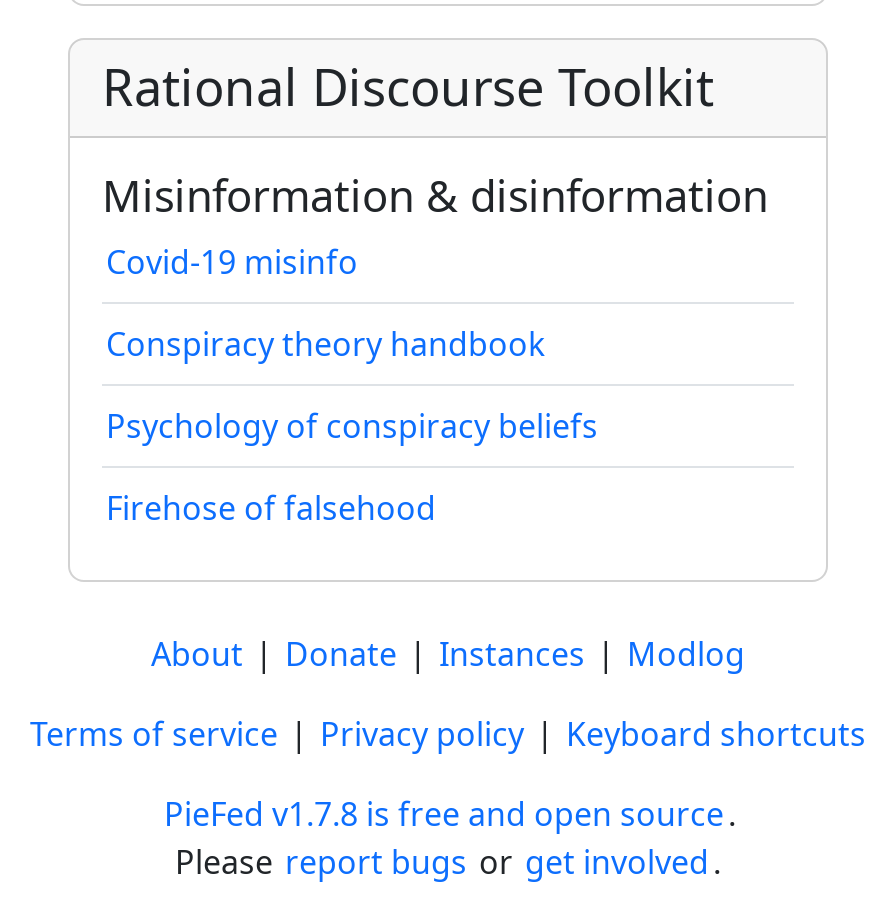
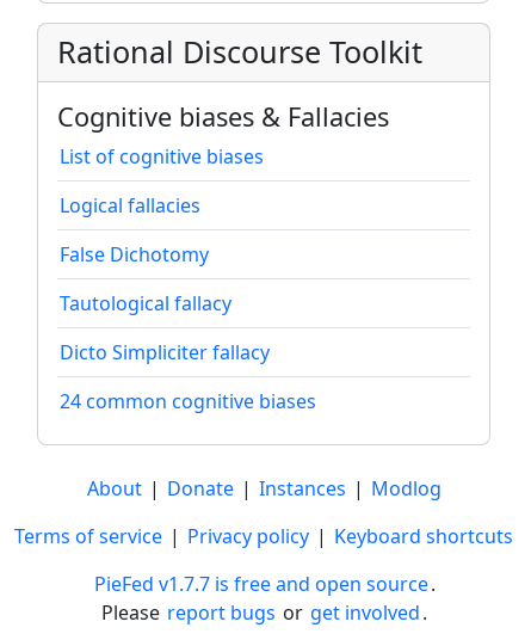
- Misinformation & disinformation
- Covid-19 misinfo
- Conspiracy theory handbook
- Psychology of conspiracy beliefs
- Firehose of falsehood
+ Cognitive biases & Fallacies
+ List of cognitive biases
+ Logical fallacies
+ False Dichotomy
+ Tautological fallacy
+ Dicto Simpliciter fallacy
+ 24 common cognitive biases

- PieFed v1.7.8 is free and open source .
+ PieFed v1.7.7 is free and open source .
